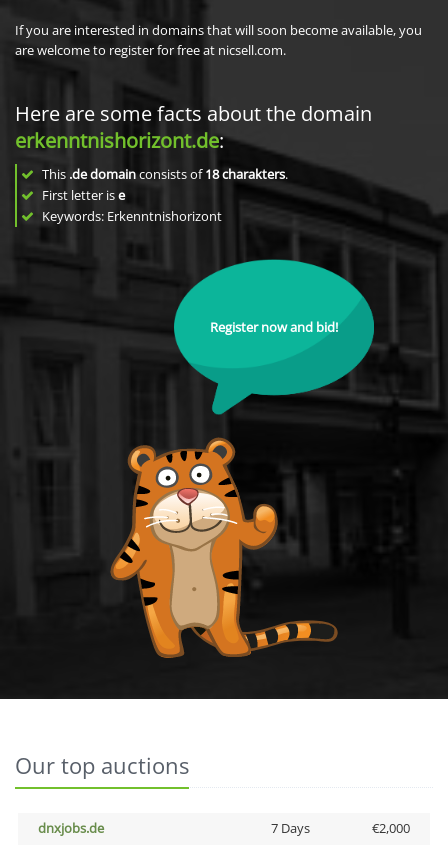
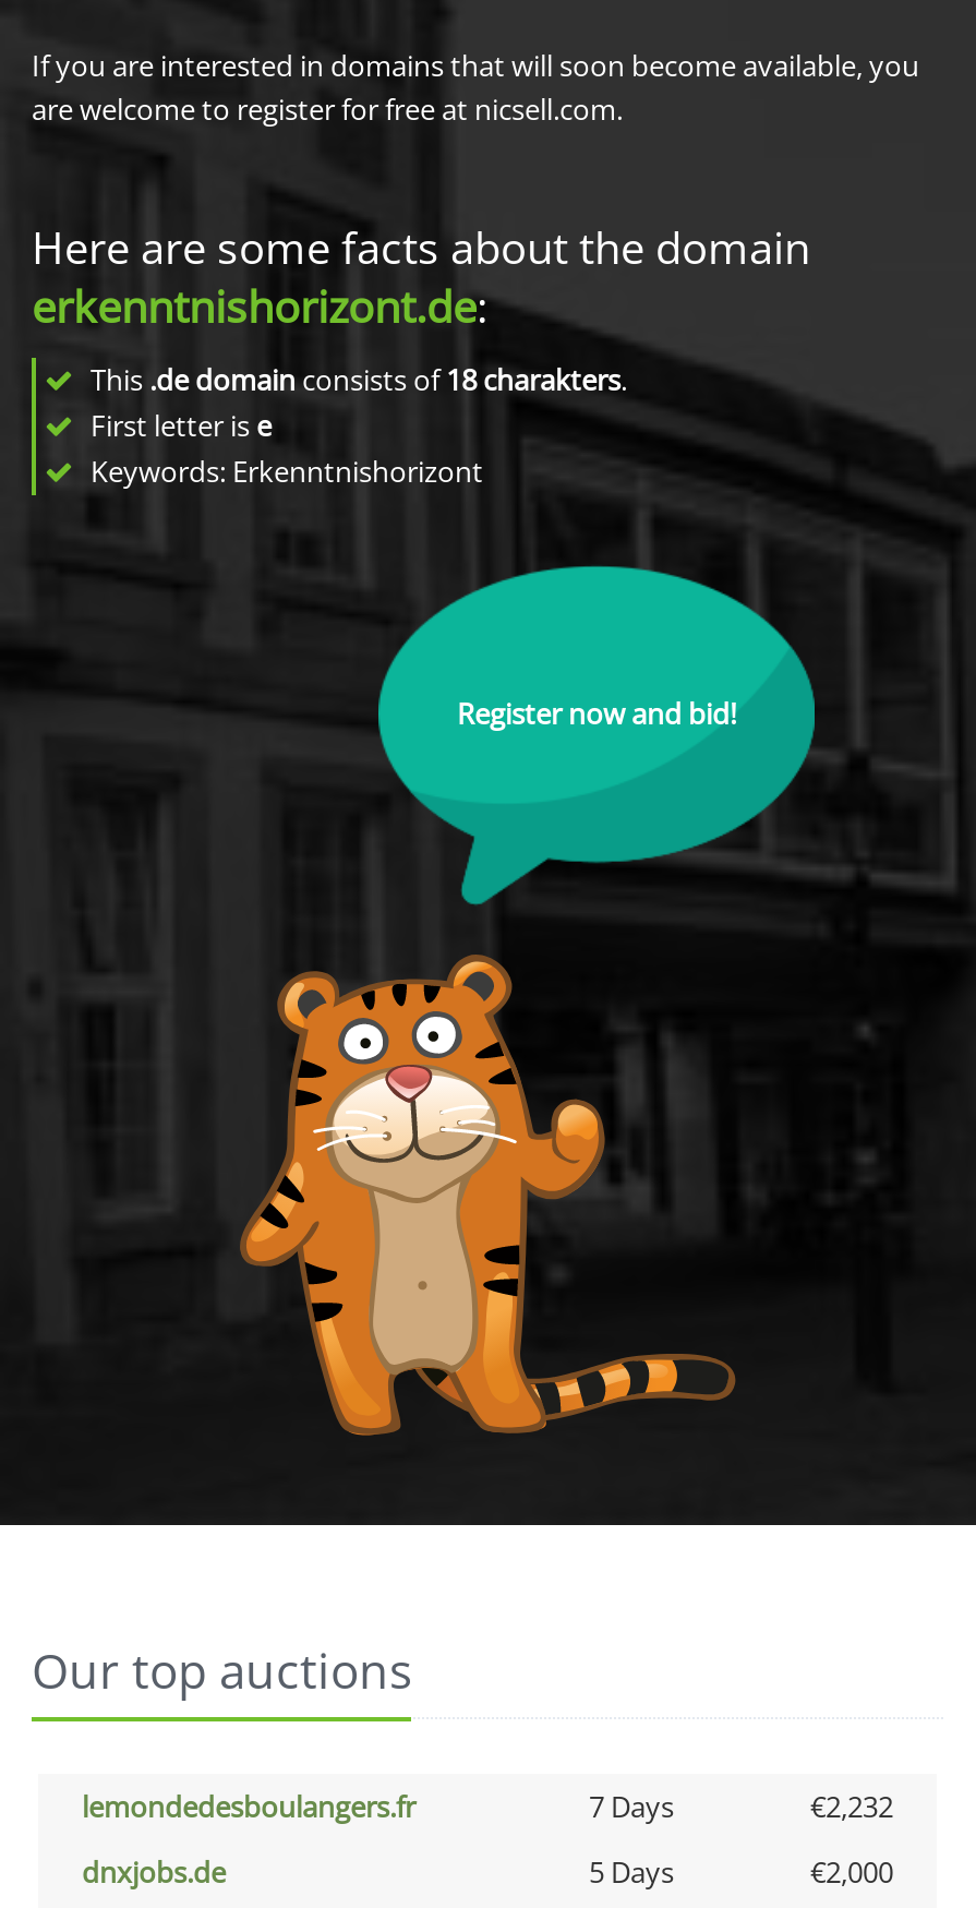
+ lemondedesboulangers.fr
+ 7 Days
+ €2,232

- 7 Days
+ 5 Days
